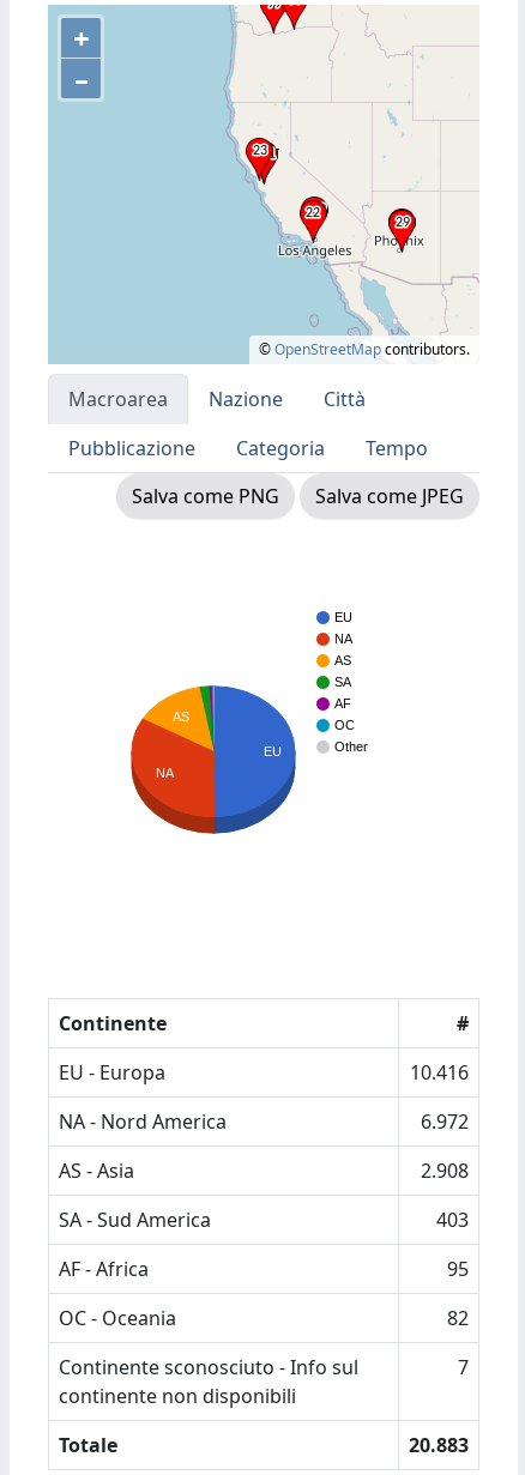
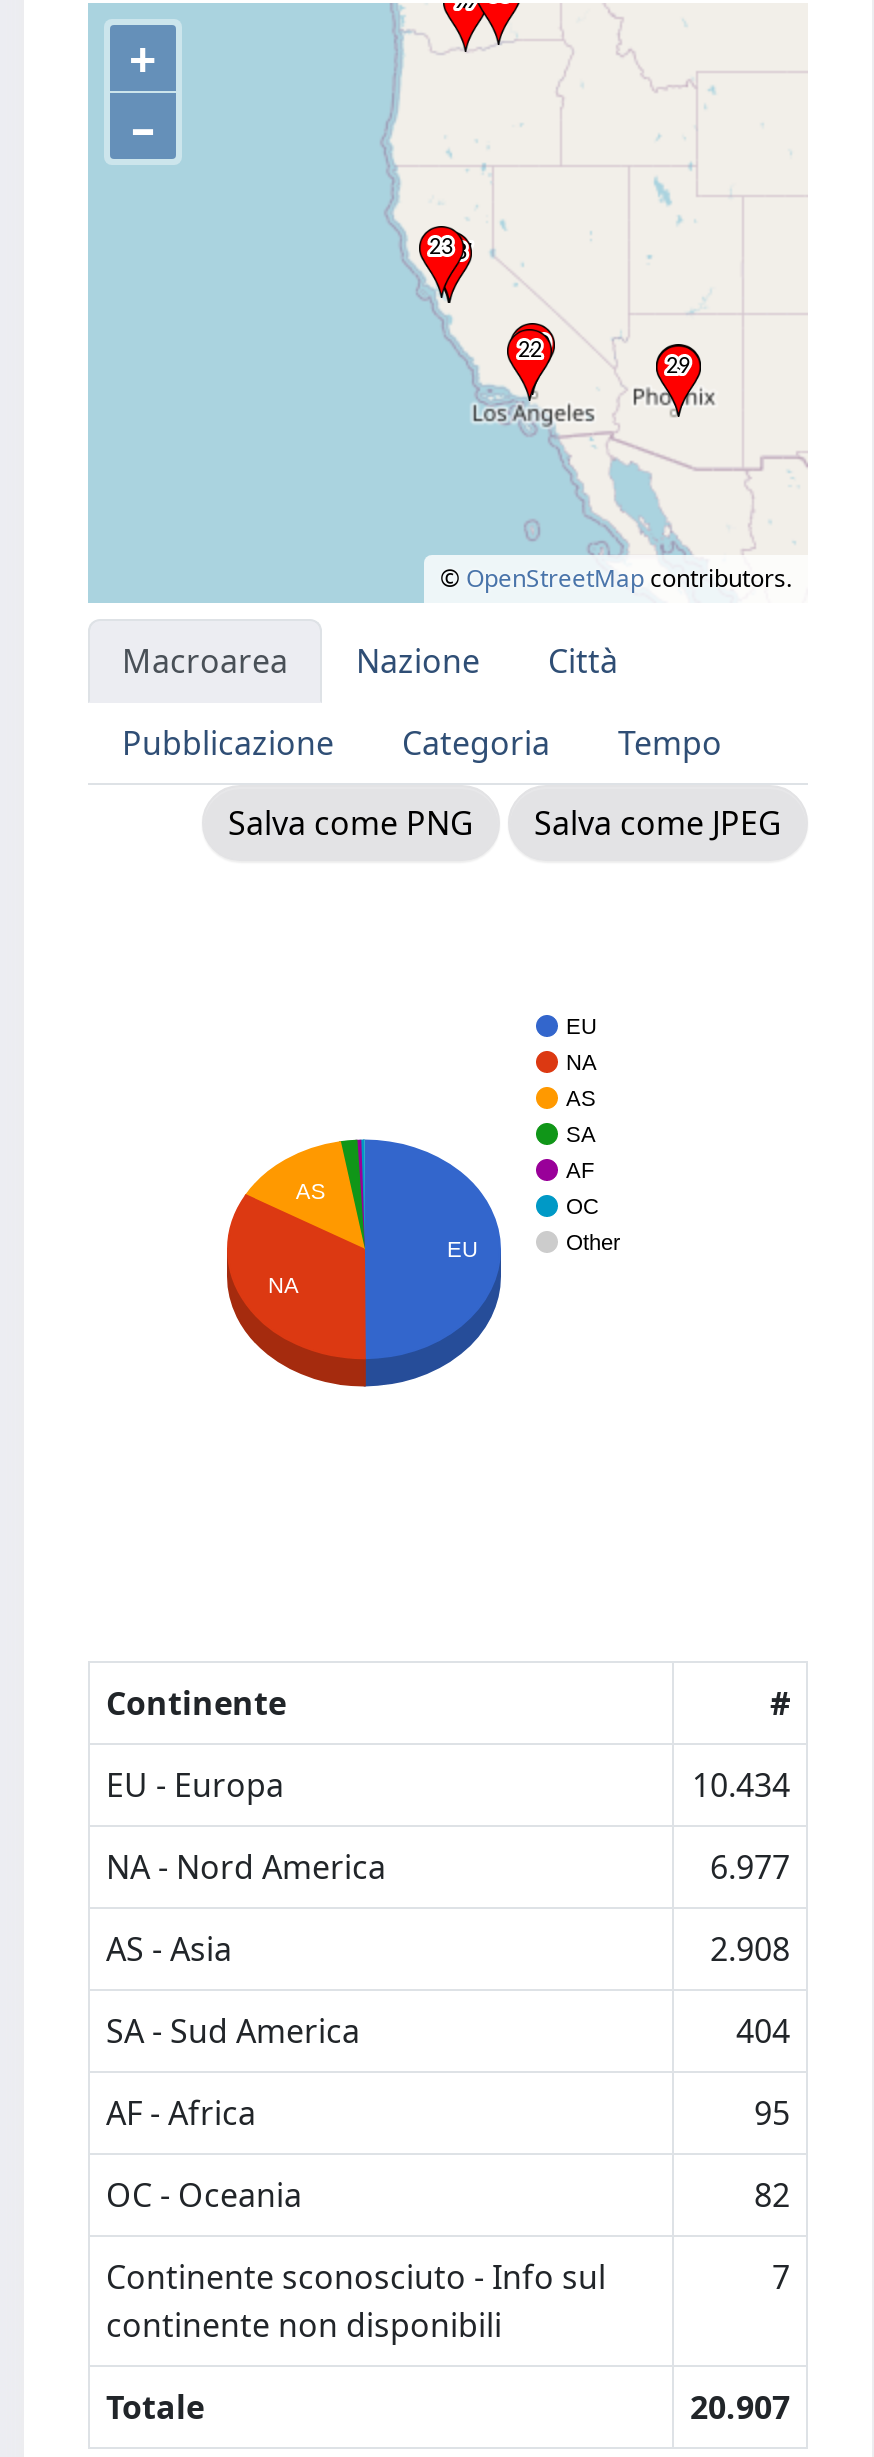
- 10.416
+ 10.434

- 6.972
+ 6.977

- 403
+ 404

- 20.883
+ 20.907
